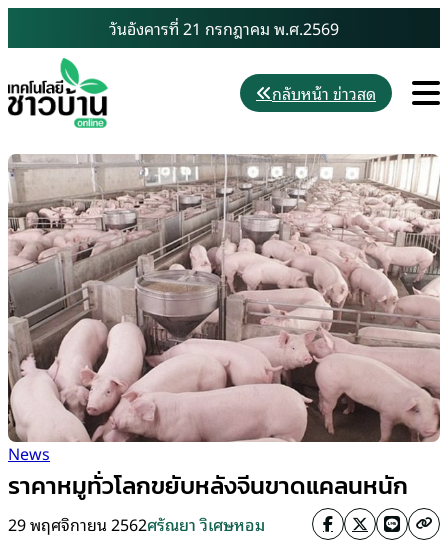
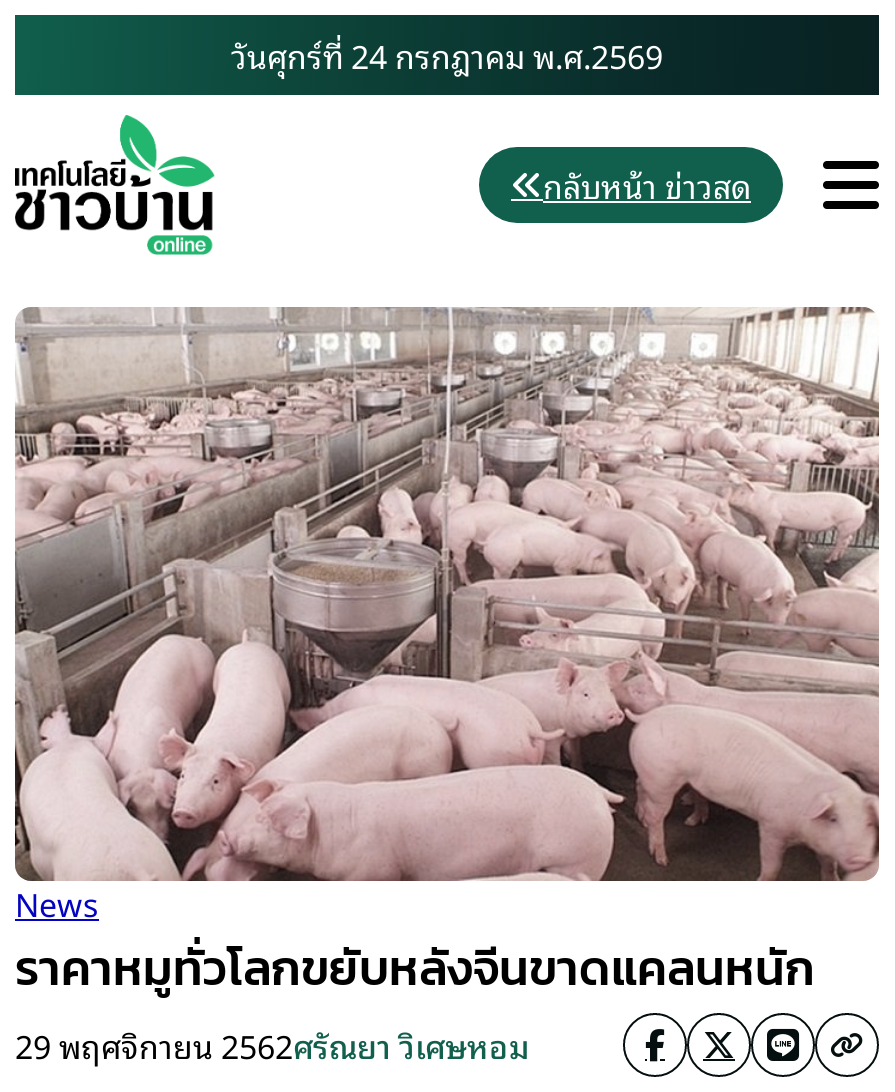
- วันอังคารที่ 21 กรกฎาคม พ.ศ.2569
+ วันศุกร์ที่ 24 กรกฎาคม พ.ศ.2569
